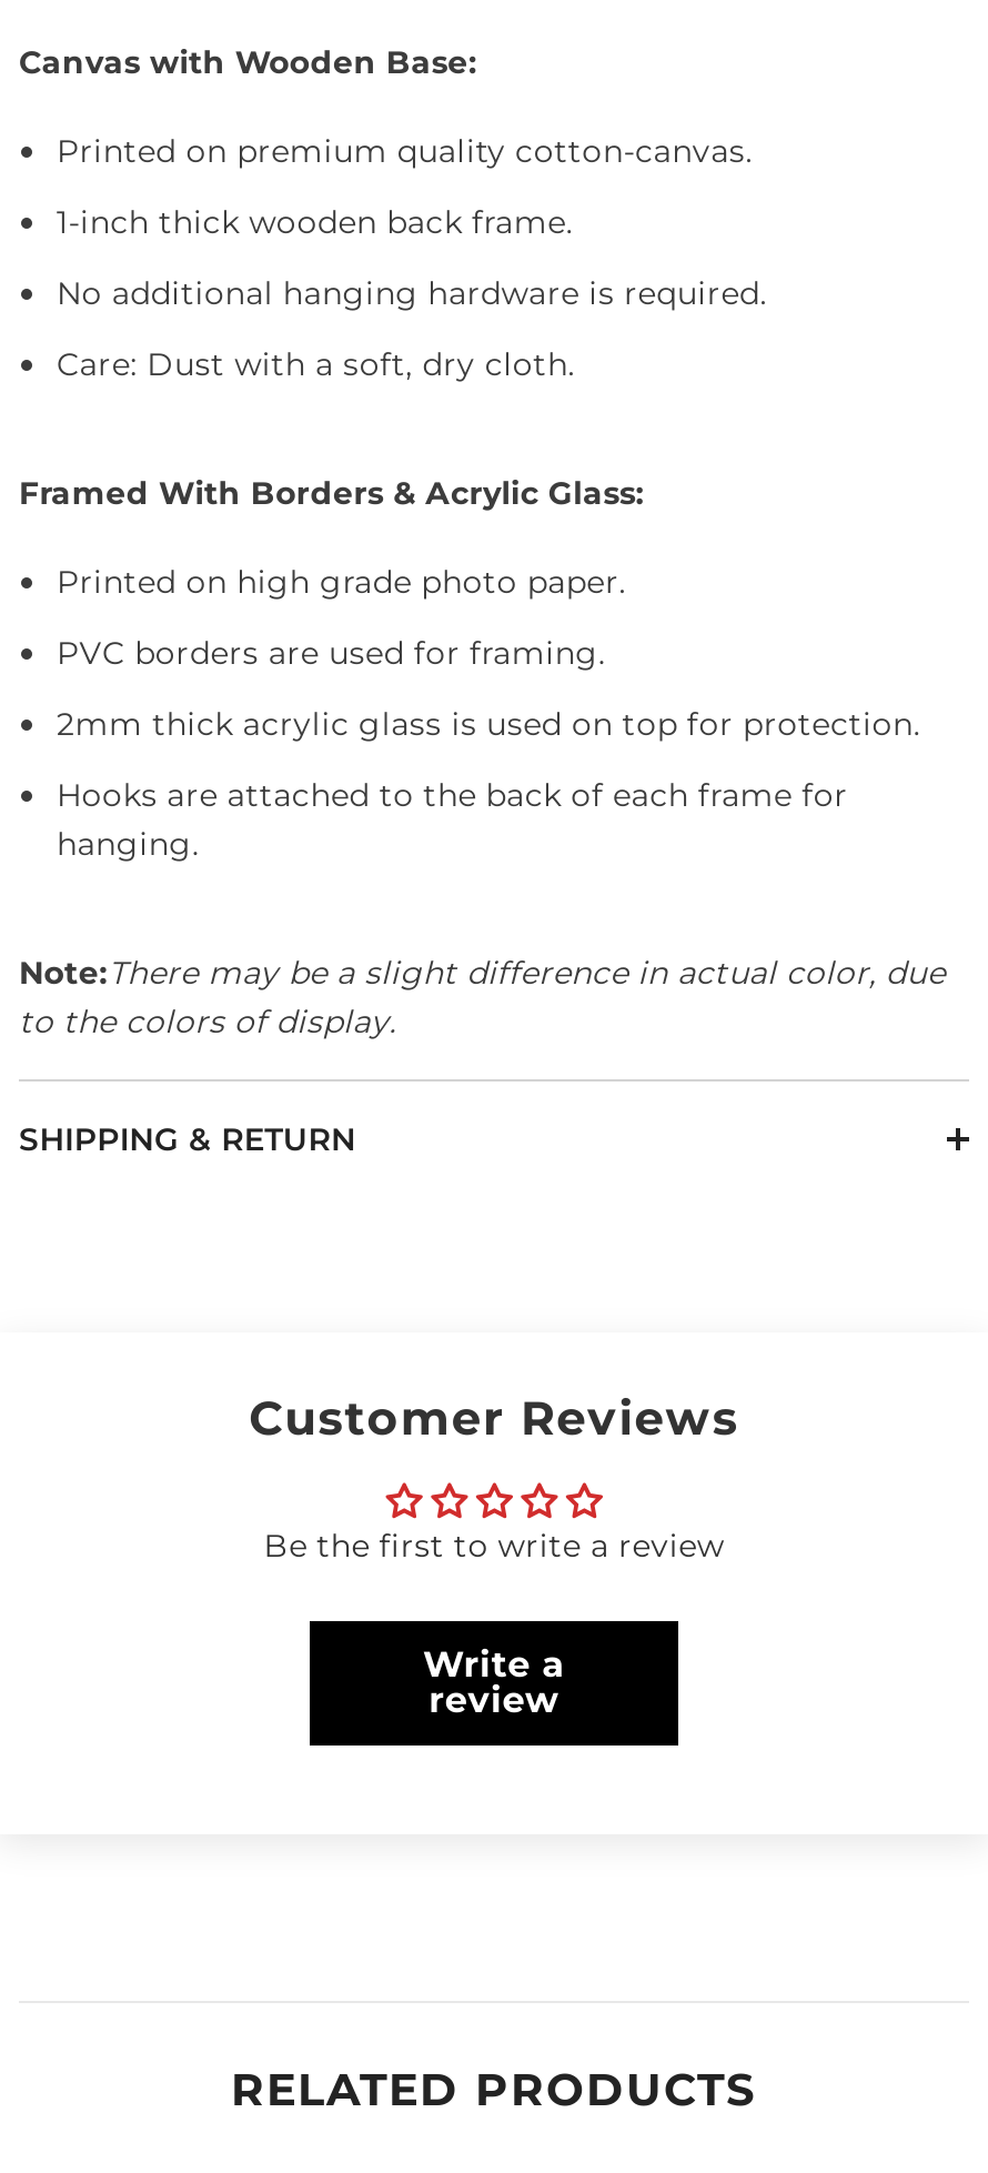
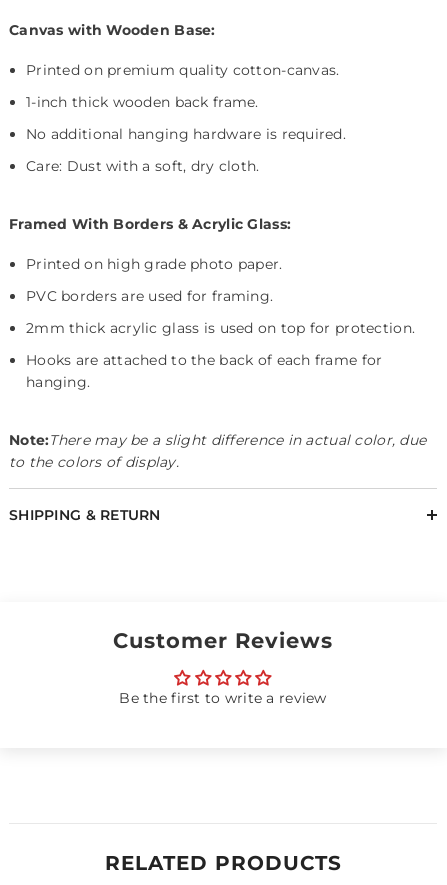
- Write a
- review
